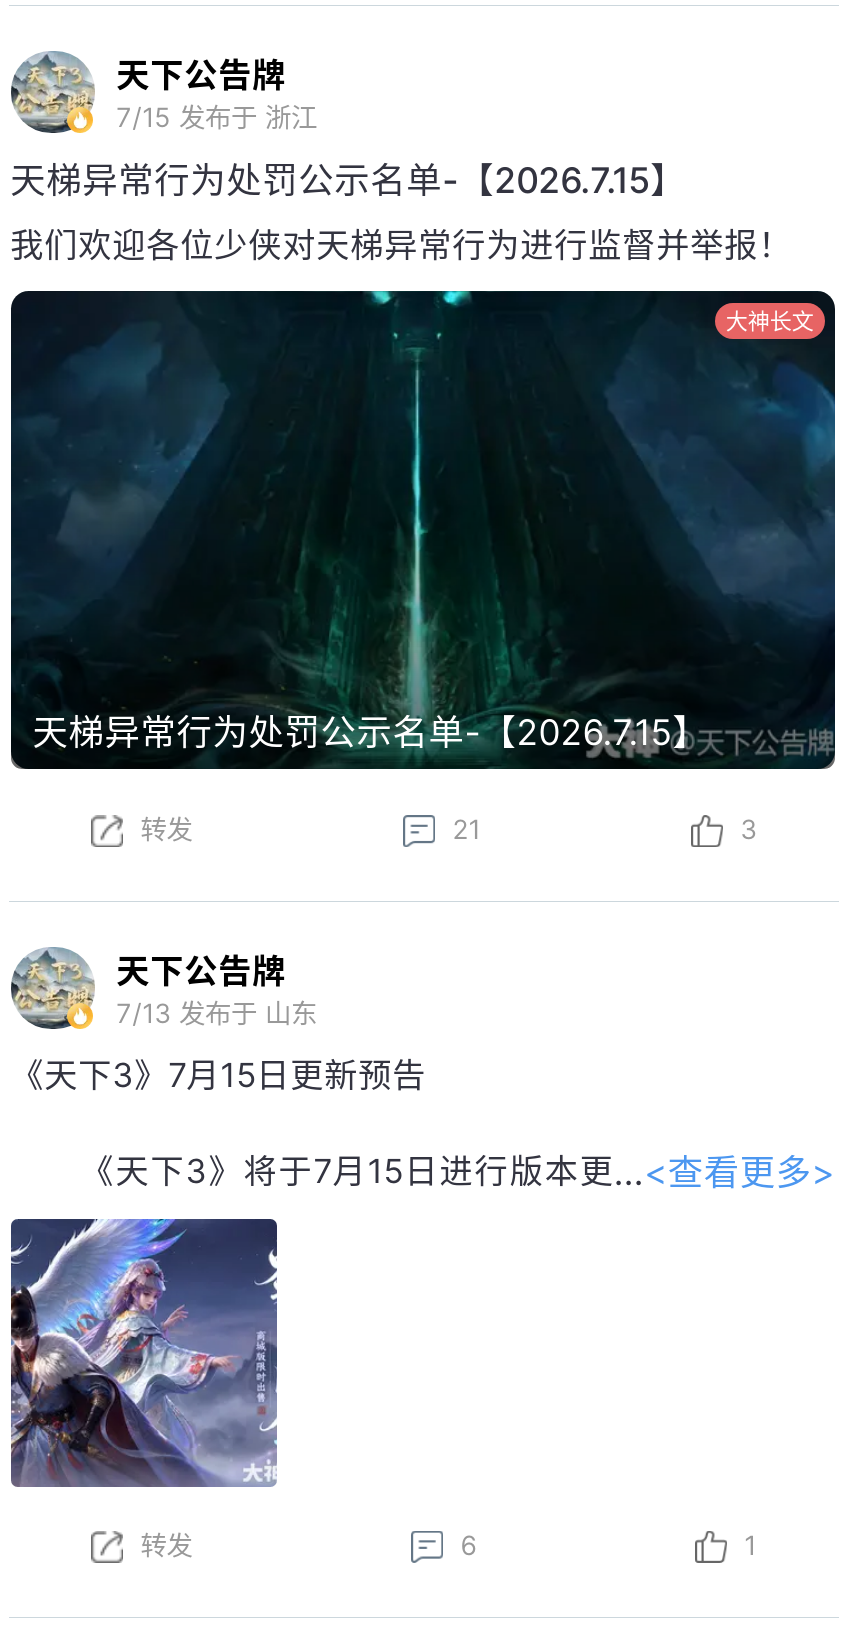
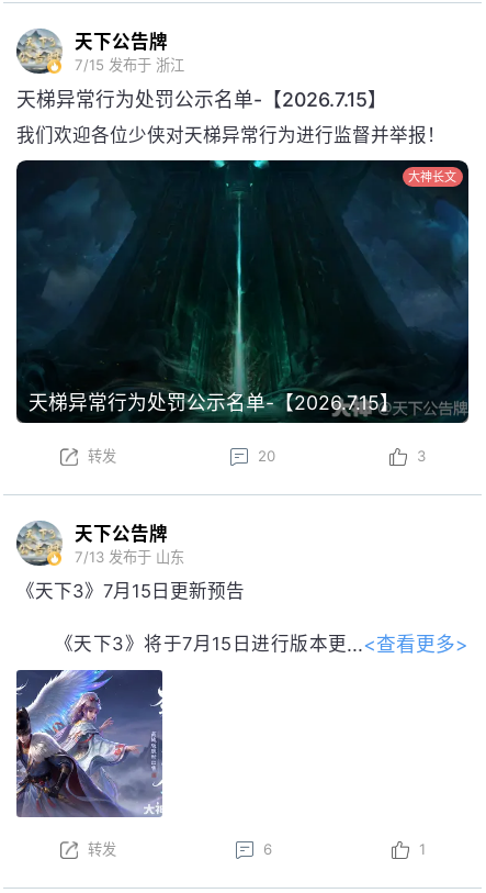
- 21
+ 20
